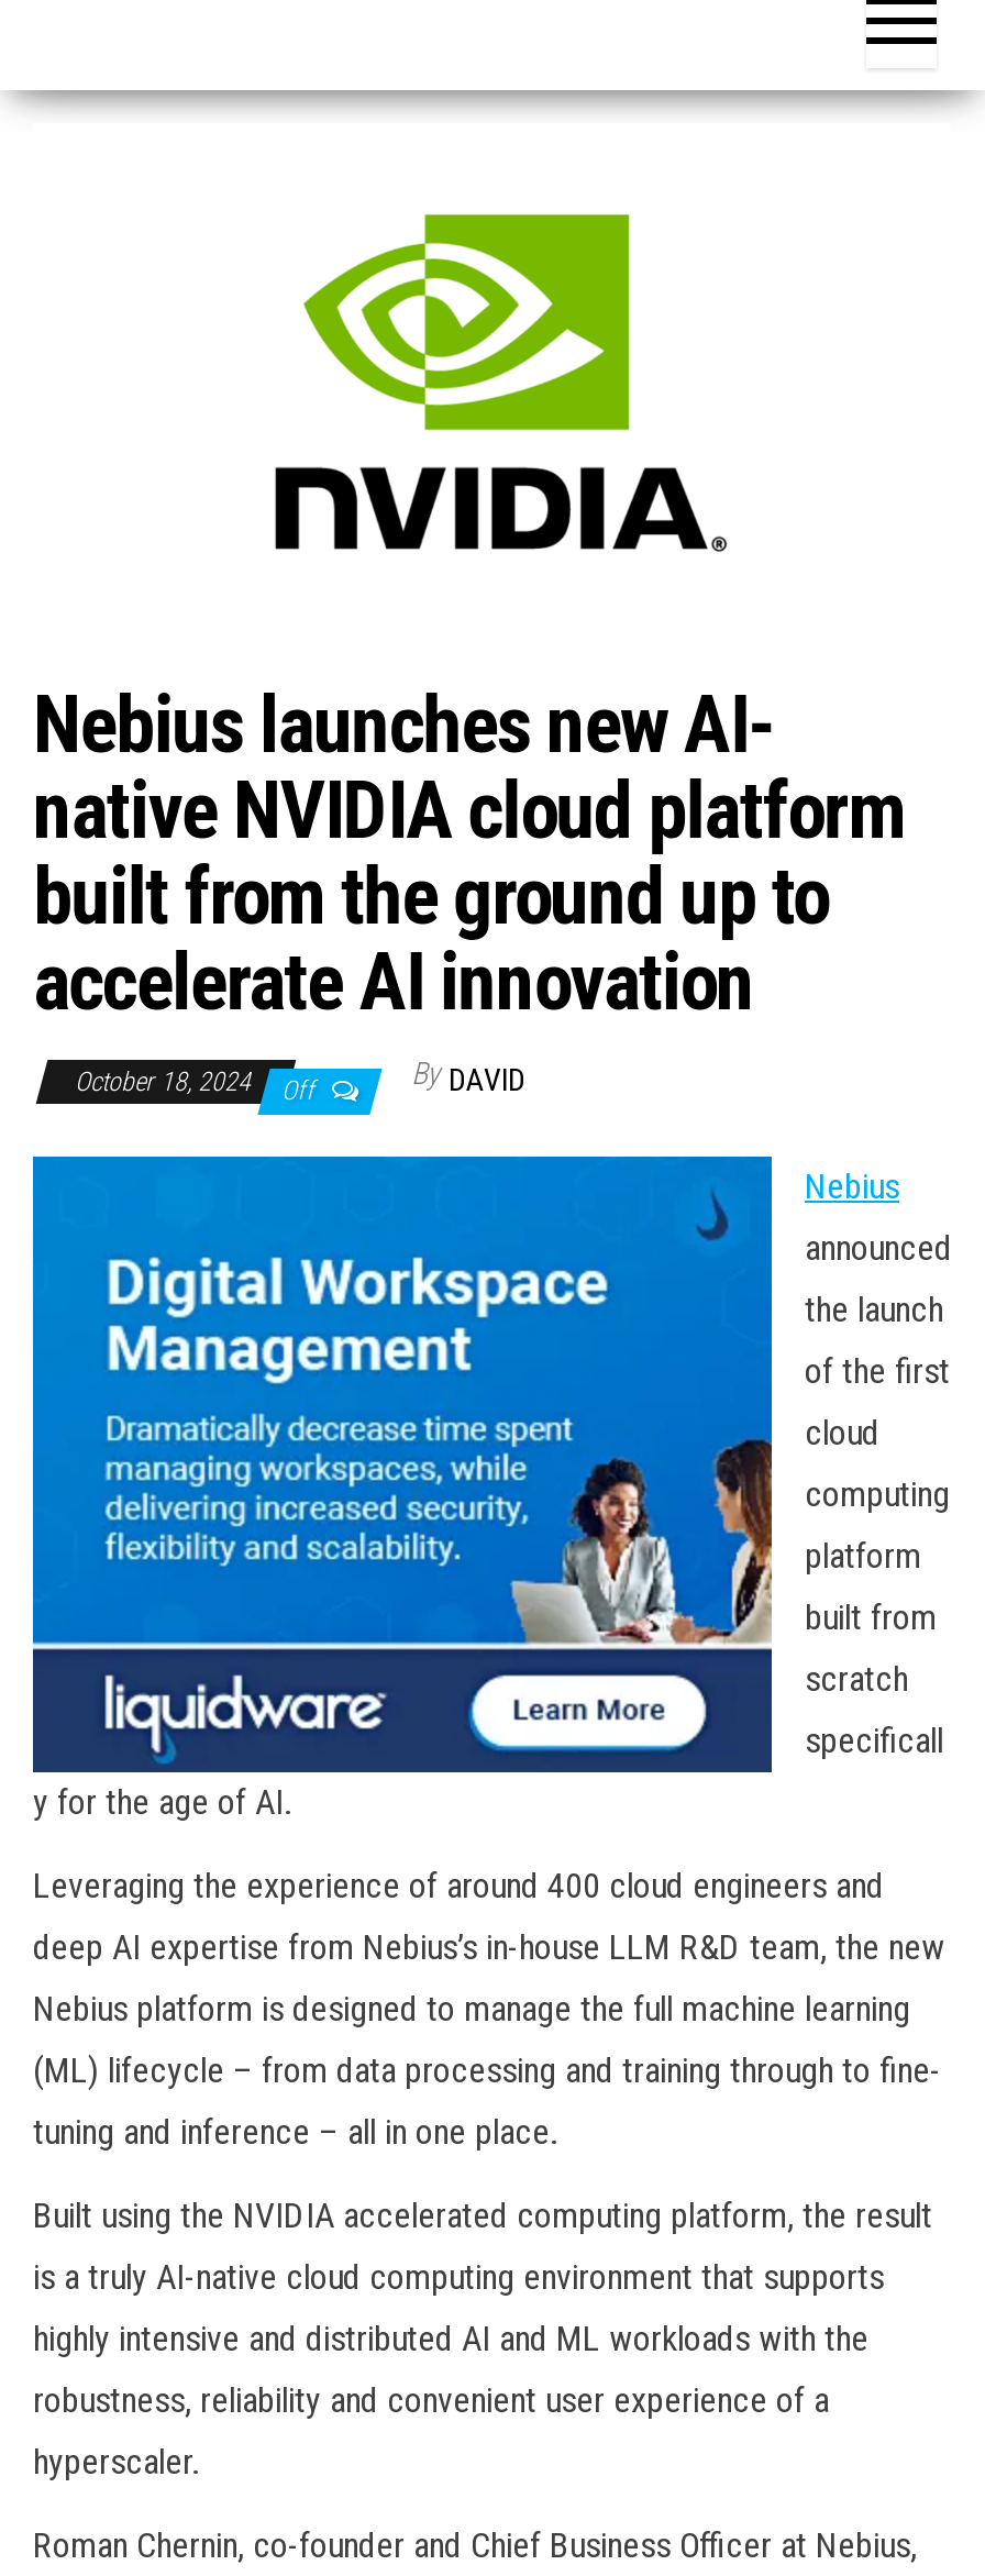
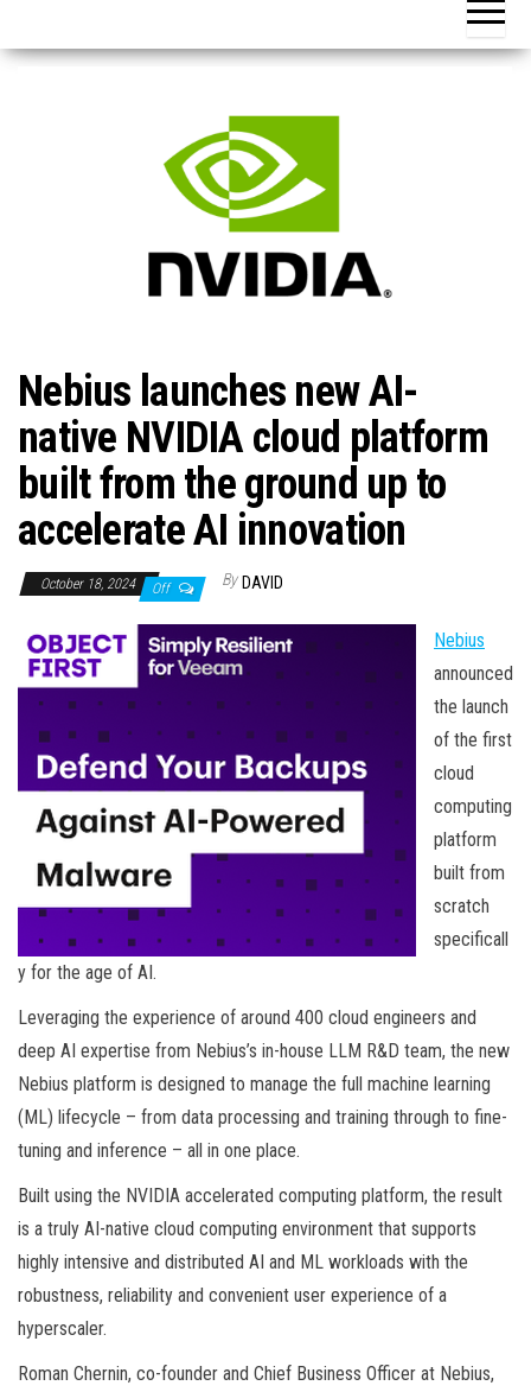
- [image]
+ [image]
